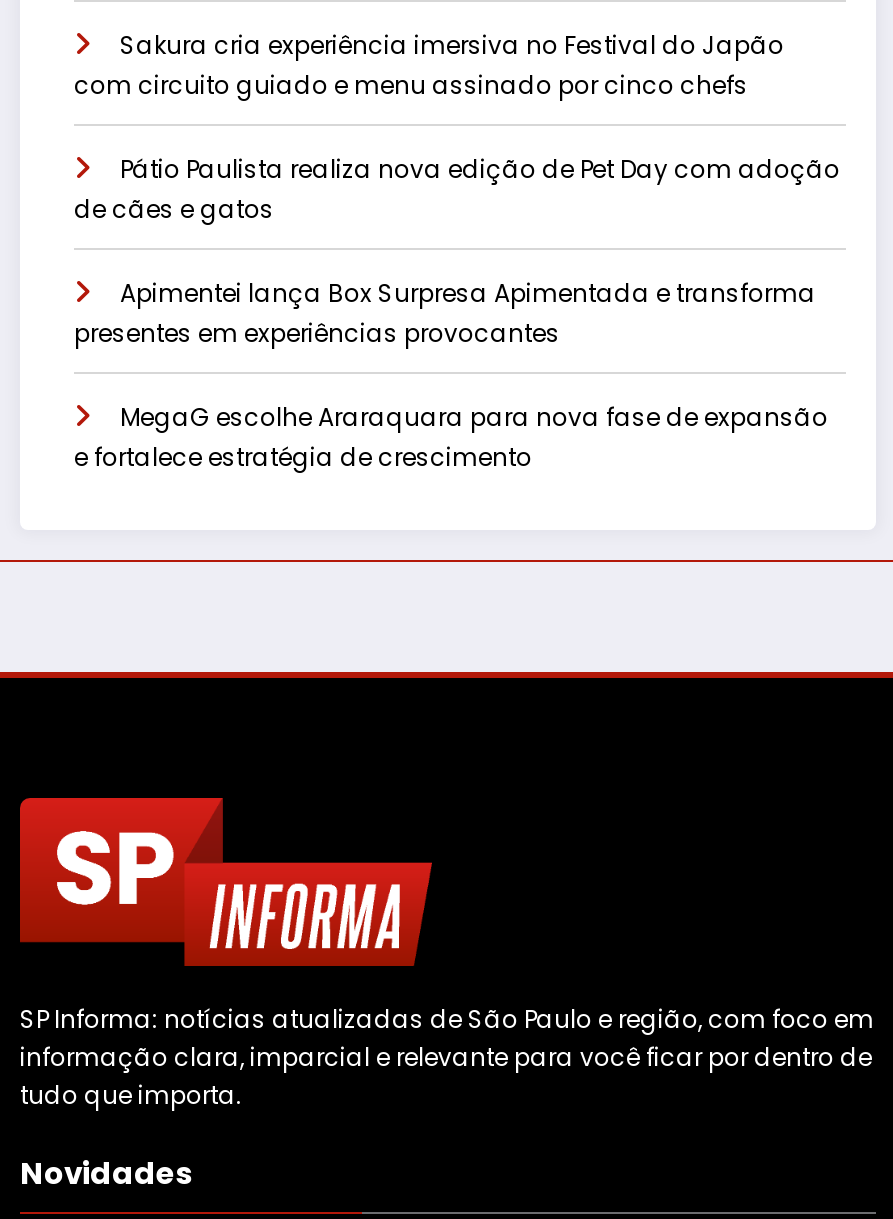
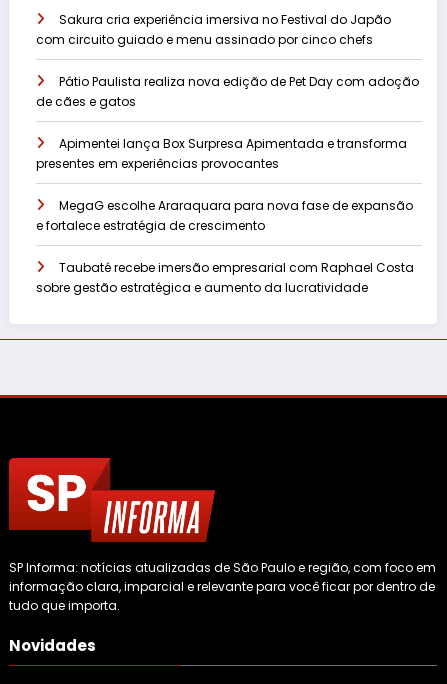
+ Taubaté recebe imersão empresarial com Raphael Costa
+ sobre gestão estratégica e aumento da lucratividade
